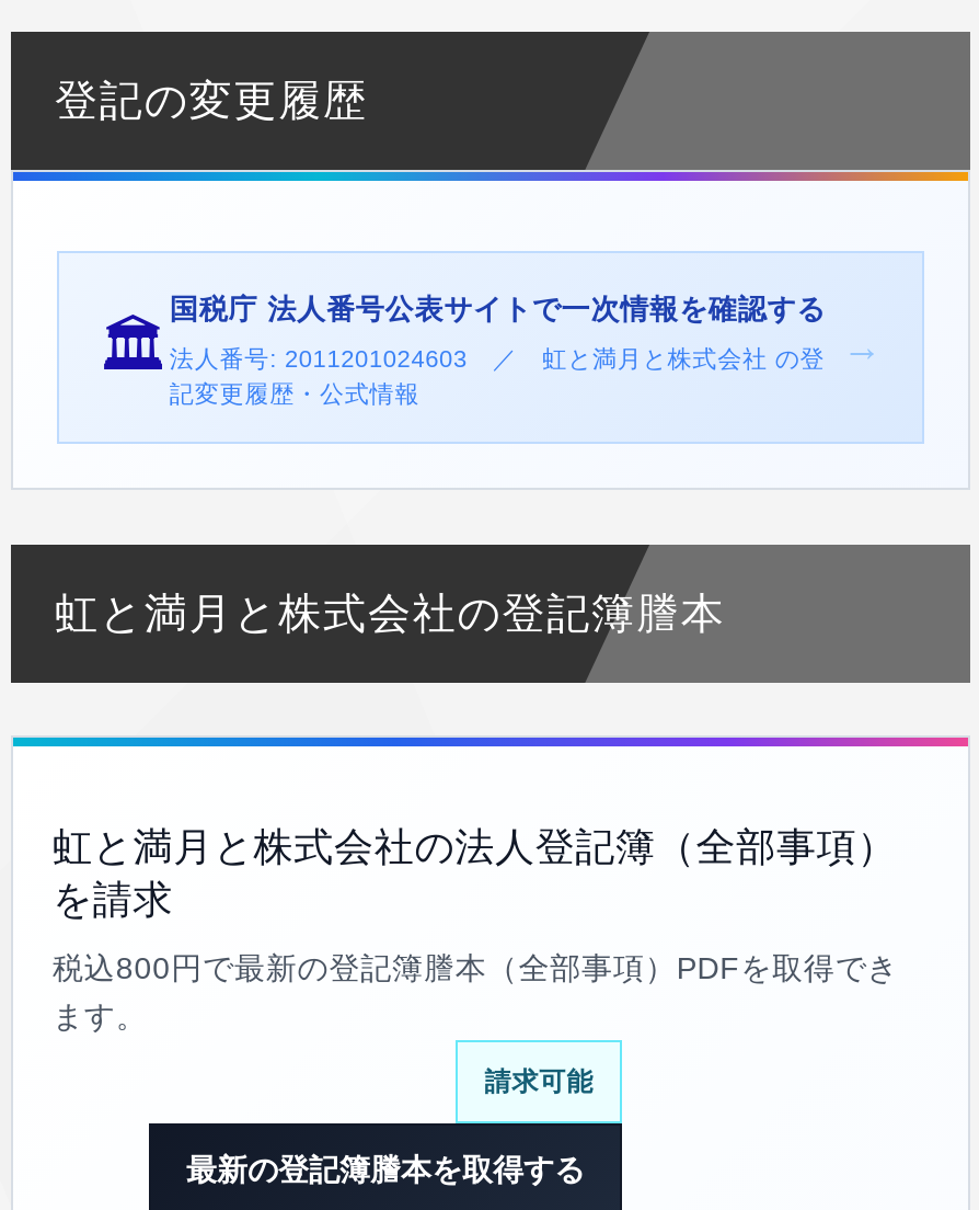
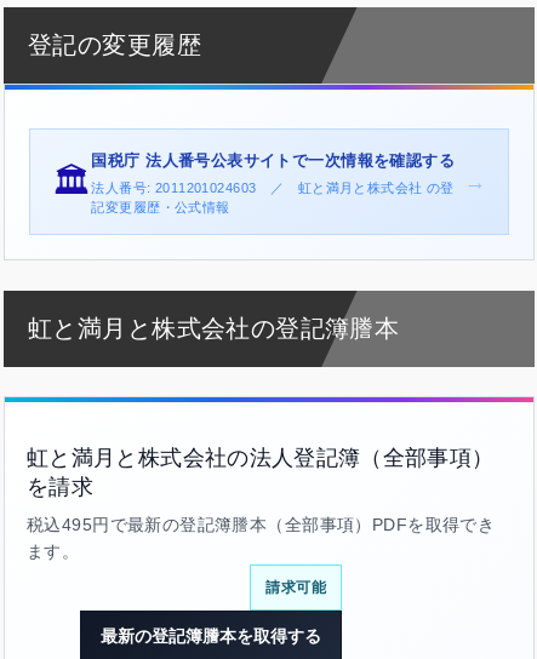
- 税込800円で最新の登記簿謄本（全部事項）PDFを取得でき
+ 税込495円で最新の登記簿謄本（全部事項）PDFを取得でき
